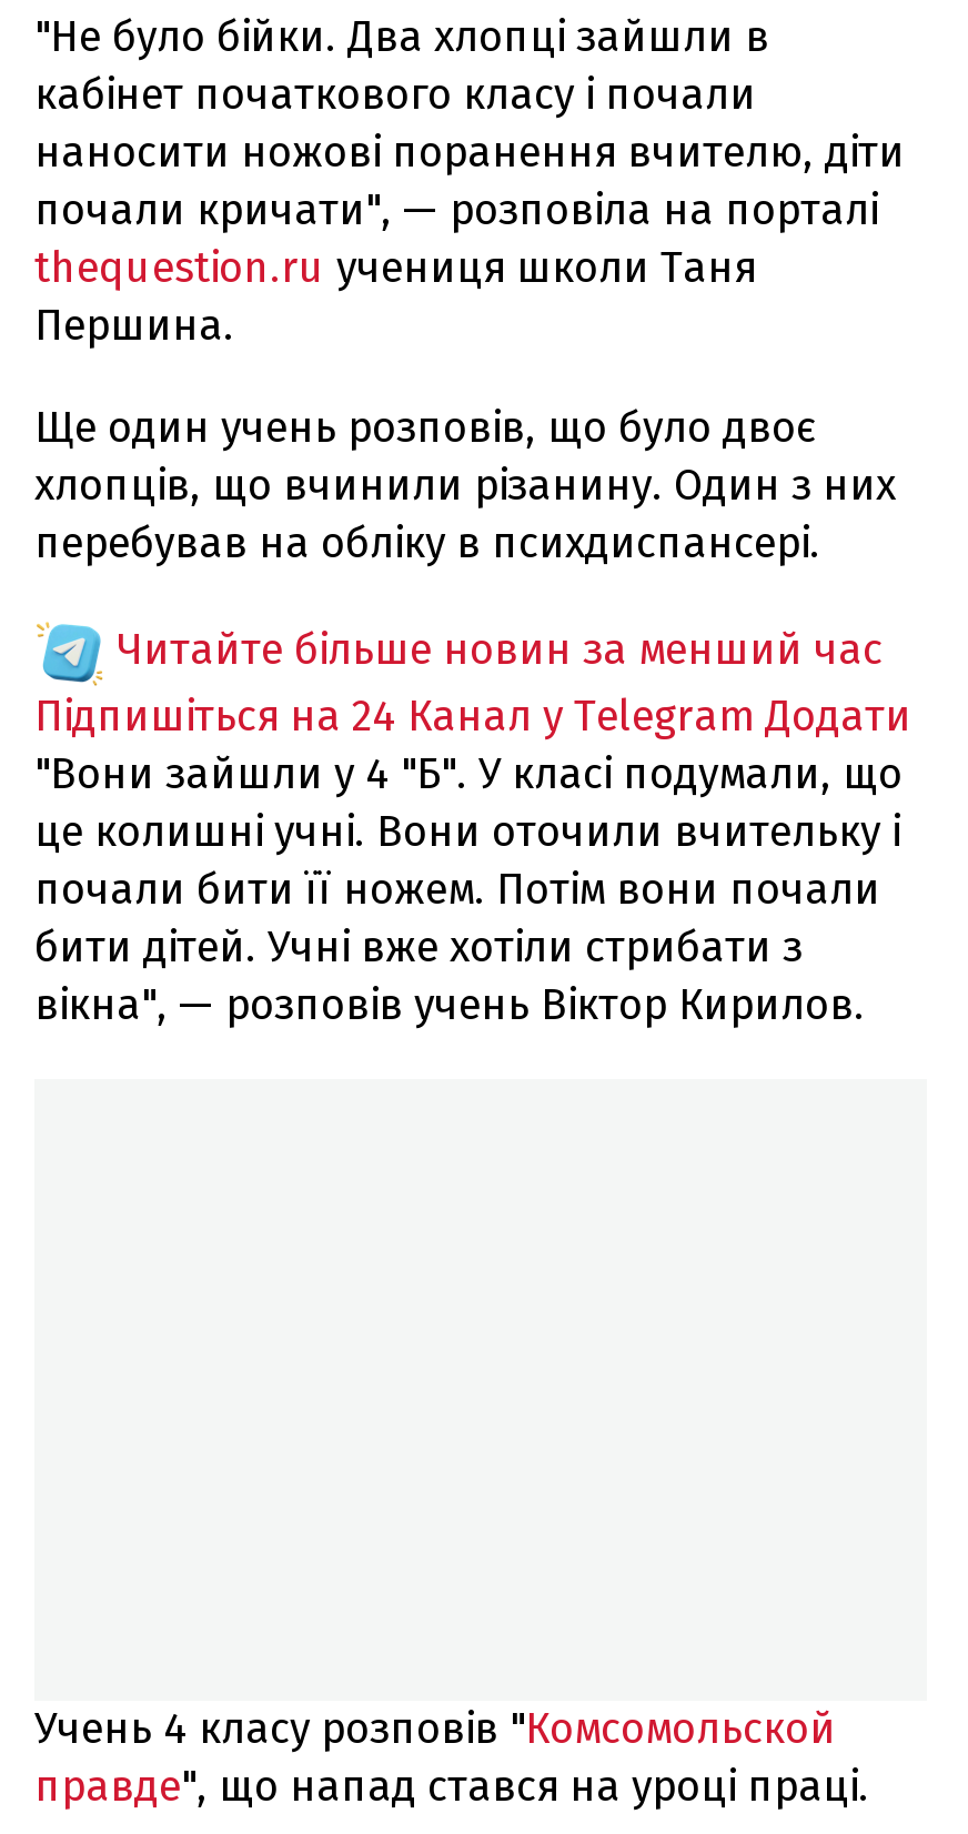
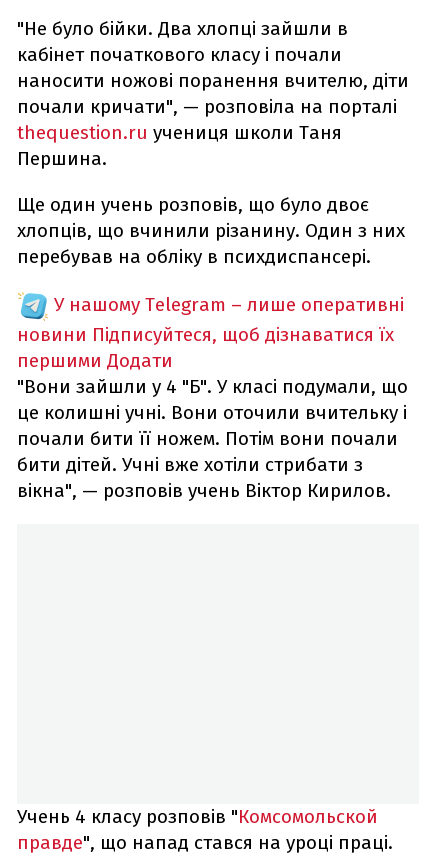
- Читайте більше новин за менший час
- Підпишіться на 24 Канал у Telegram Додати
+ У нашому Telegram – лише оперативні
+ новини Підписуйтеся, щоб дізнаватися їх
+ першими Додати
